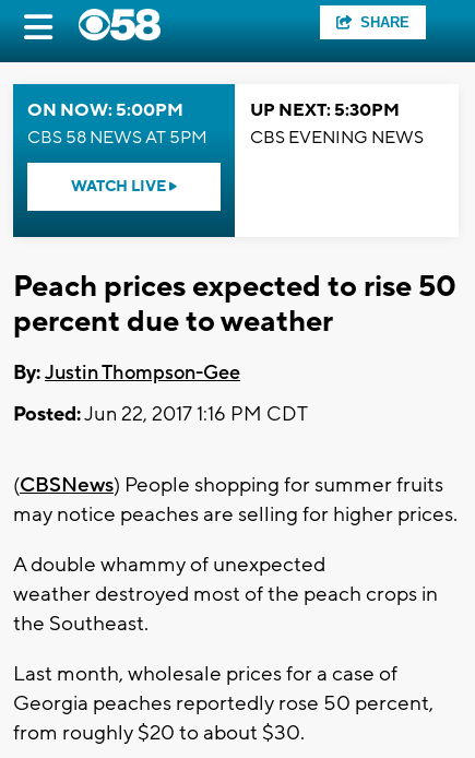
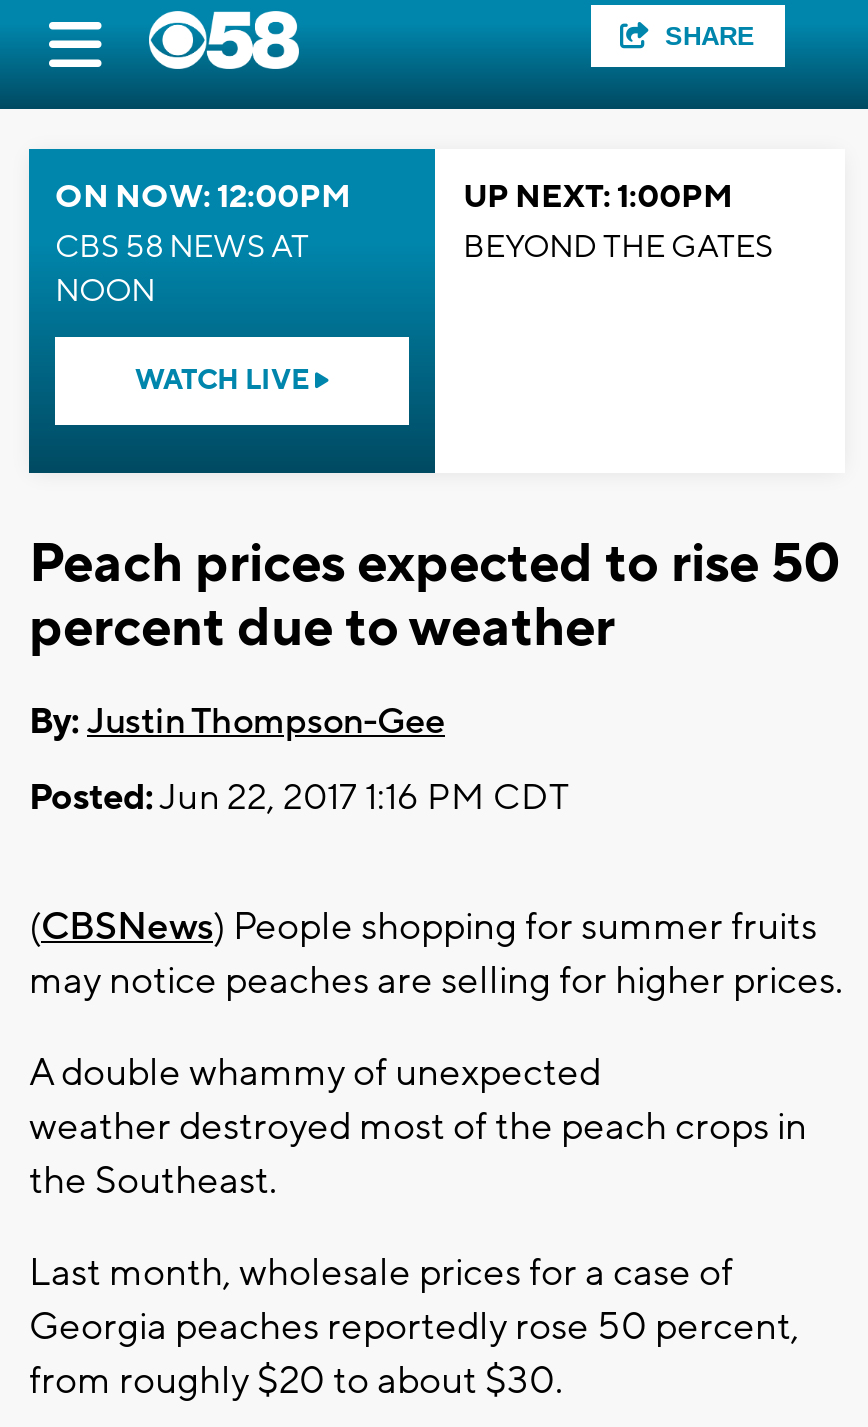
- ON NOW: 5:00PM
- CBS 58 NEWS AT 5PM
+ ON NOW: 12:00PM
+ CBS 58 NEWS AT
+ NOON

- UP NEXT: 5:30PM
- CBS EVENING NEWS
+ UP NEXT: 1:00PM
+ BEYOND THE GATES
